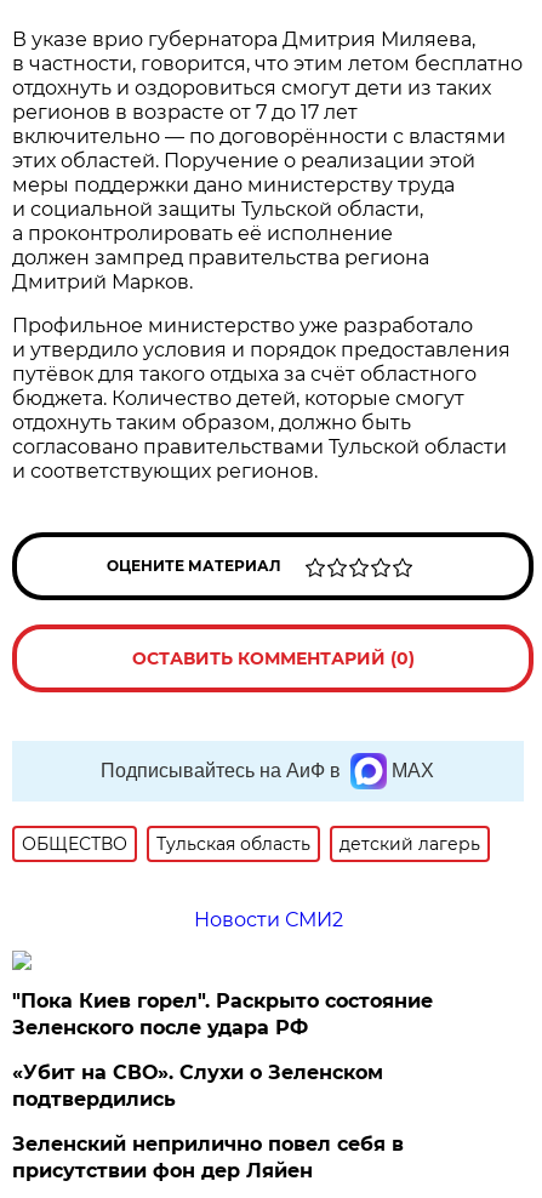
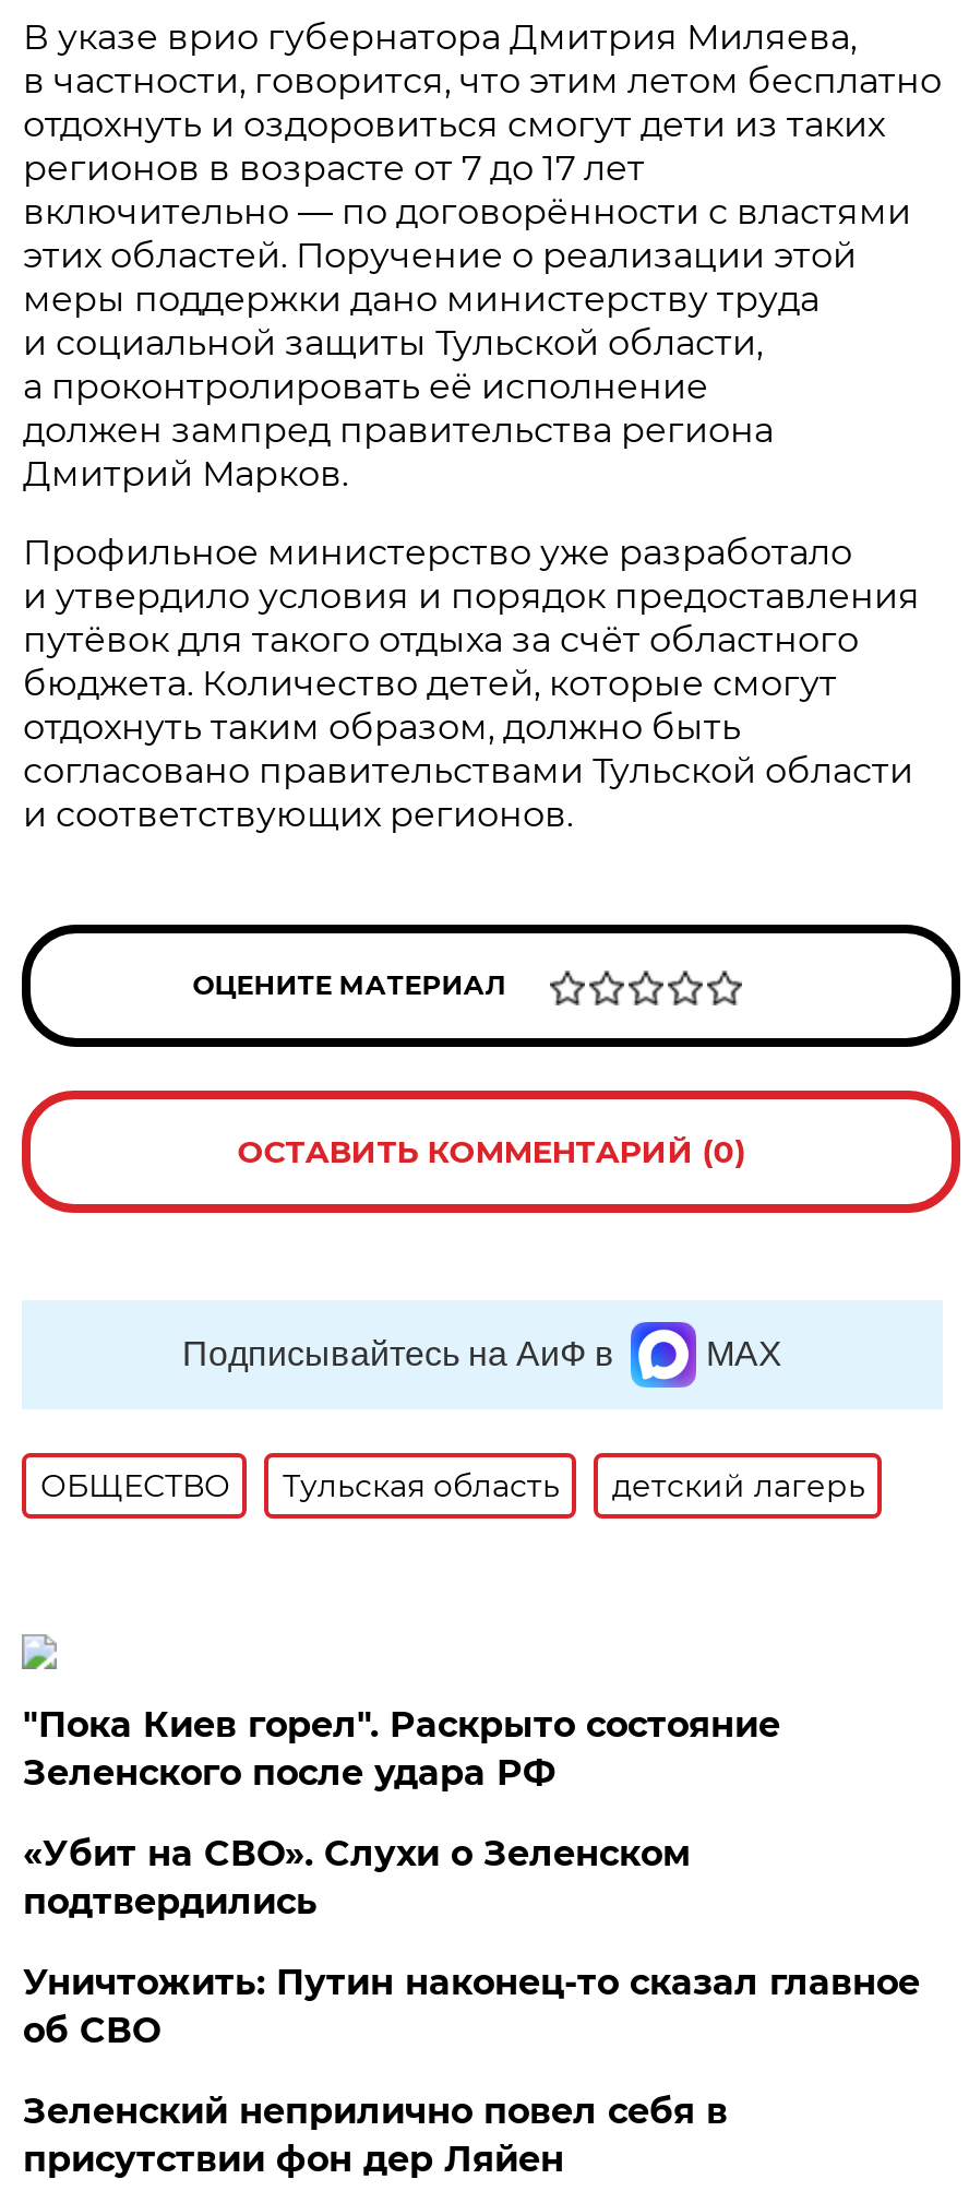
- Новости СМИ2

moved up: "Пока Киев горел". Раскрыто состояние | Зеленского после удара РФ | «Убит на СВО». Слухи о Зеленском | подтвердились

+ Уничтожить: Путин наконец-то сказал главное
+ об СВО
